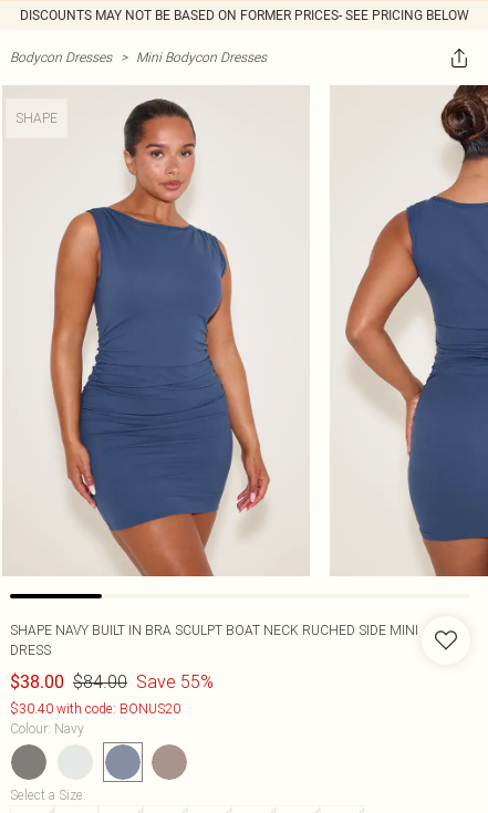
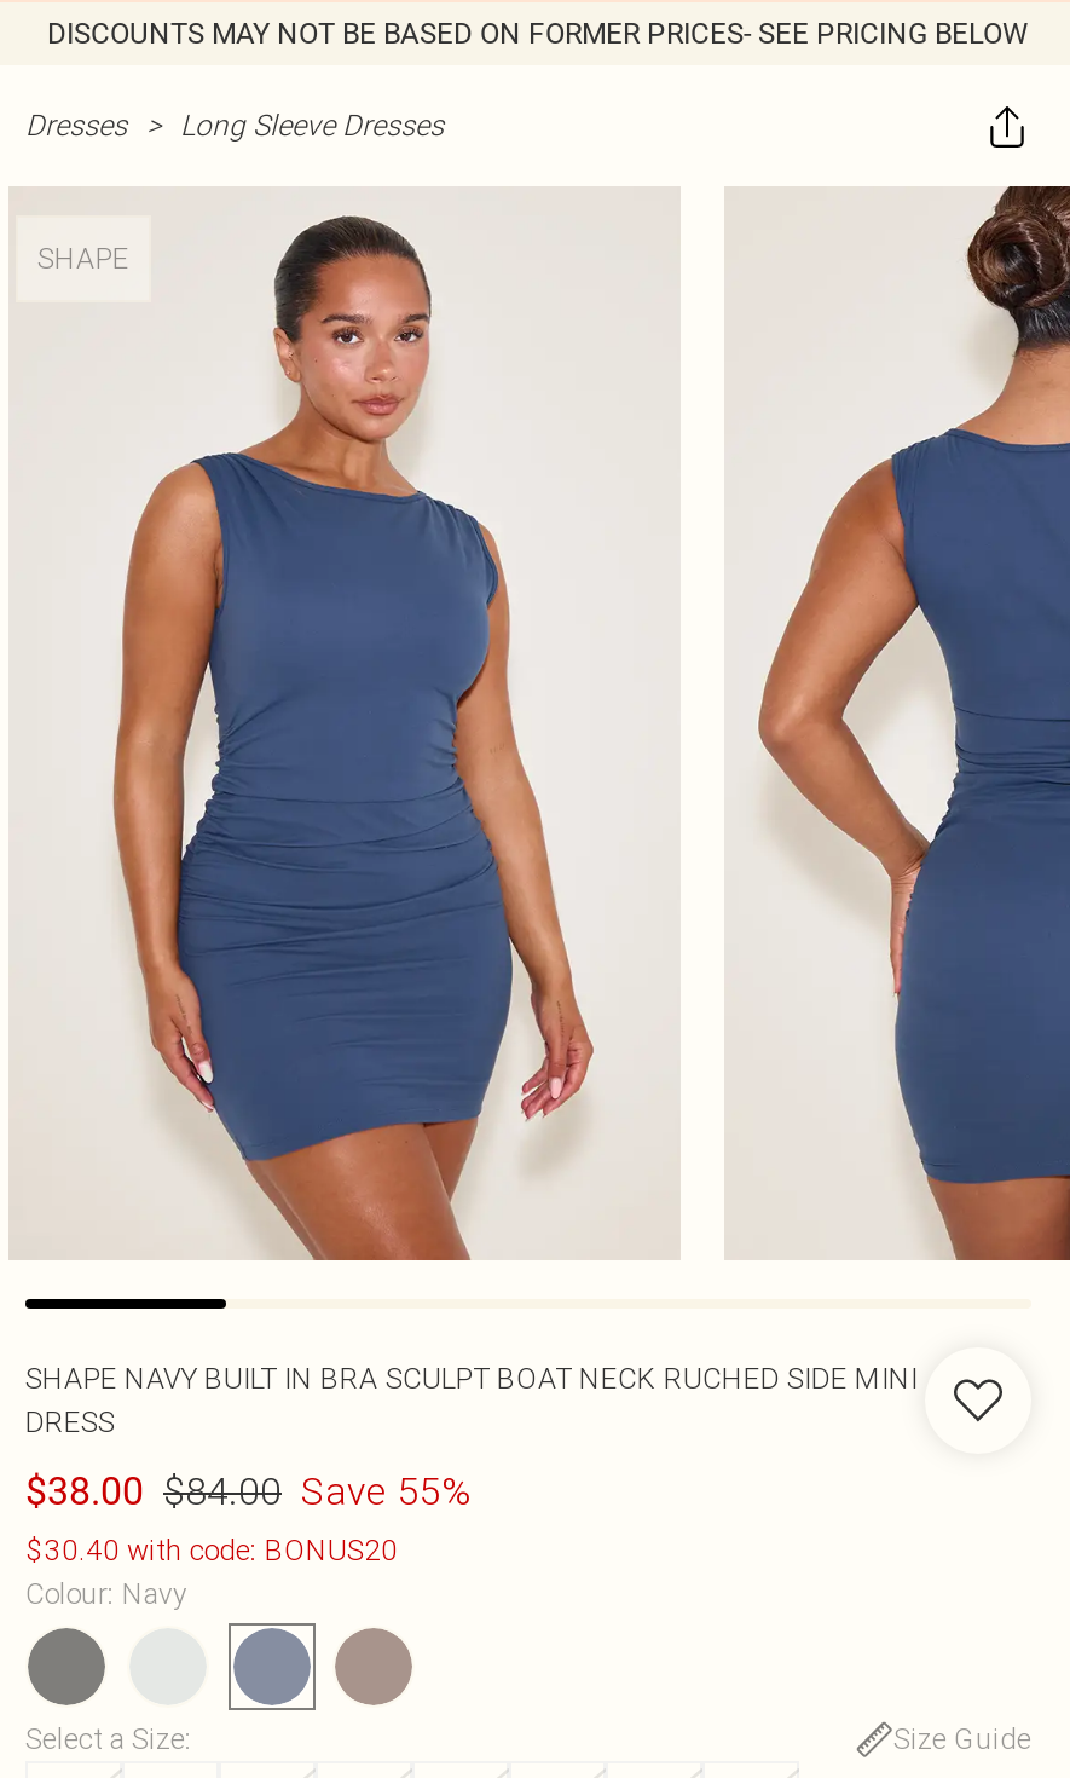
- Bodycon Dresses > Mini Bodycon Dresses
+ Dresses > Long Sleeve Dresses

+ Size Guide
